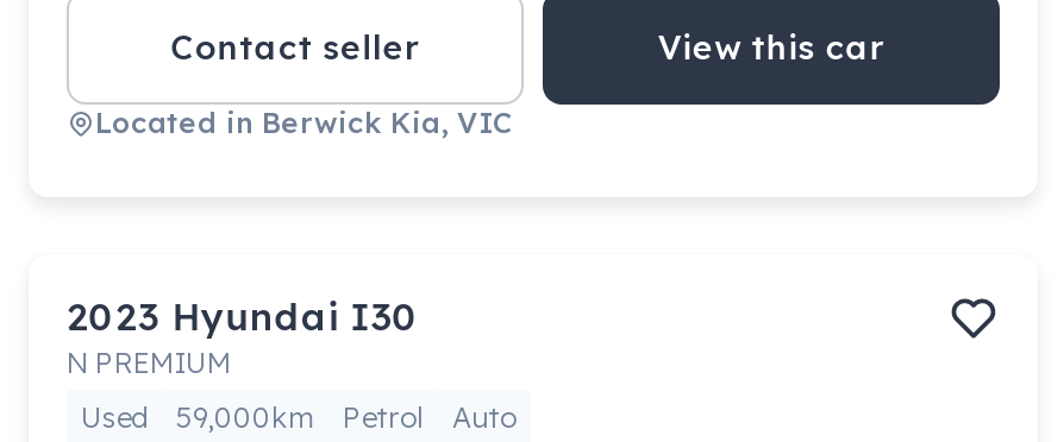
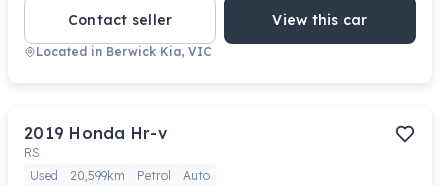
- 2023 Hyundai I30
- N PREMIUM
+ 2019 Honda Hr-v
+ RS

- Used 59,000km Petrol Auto
+ Used 20,599km Petrol Auto
